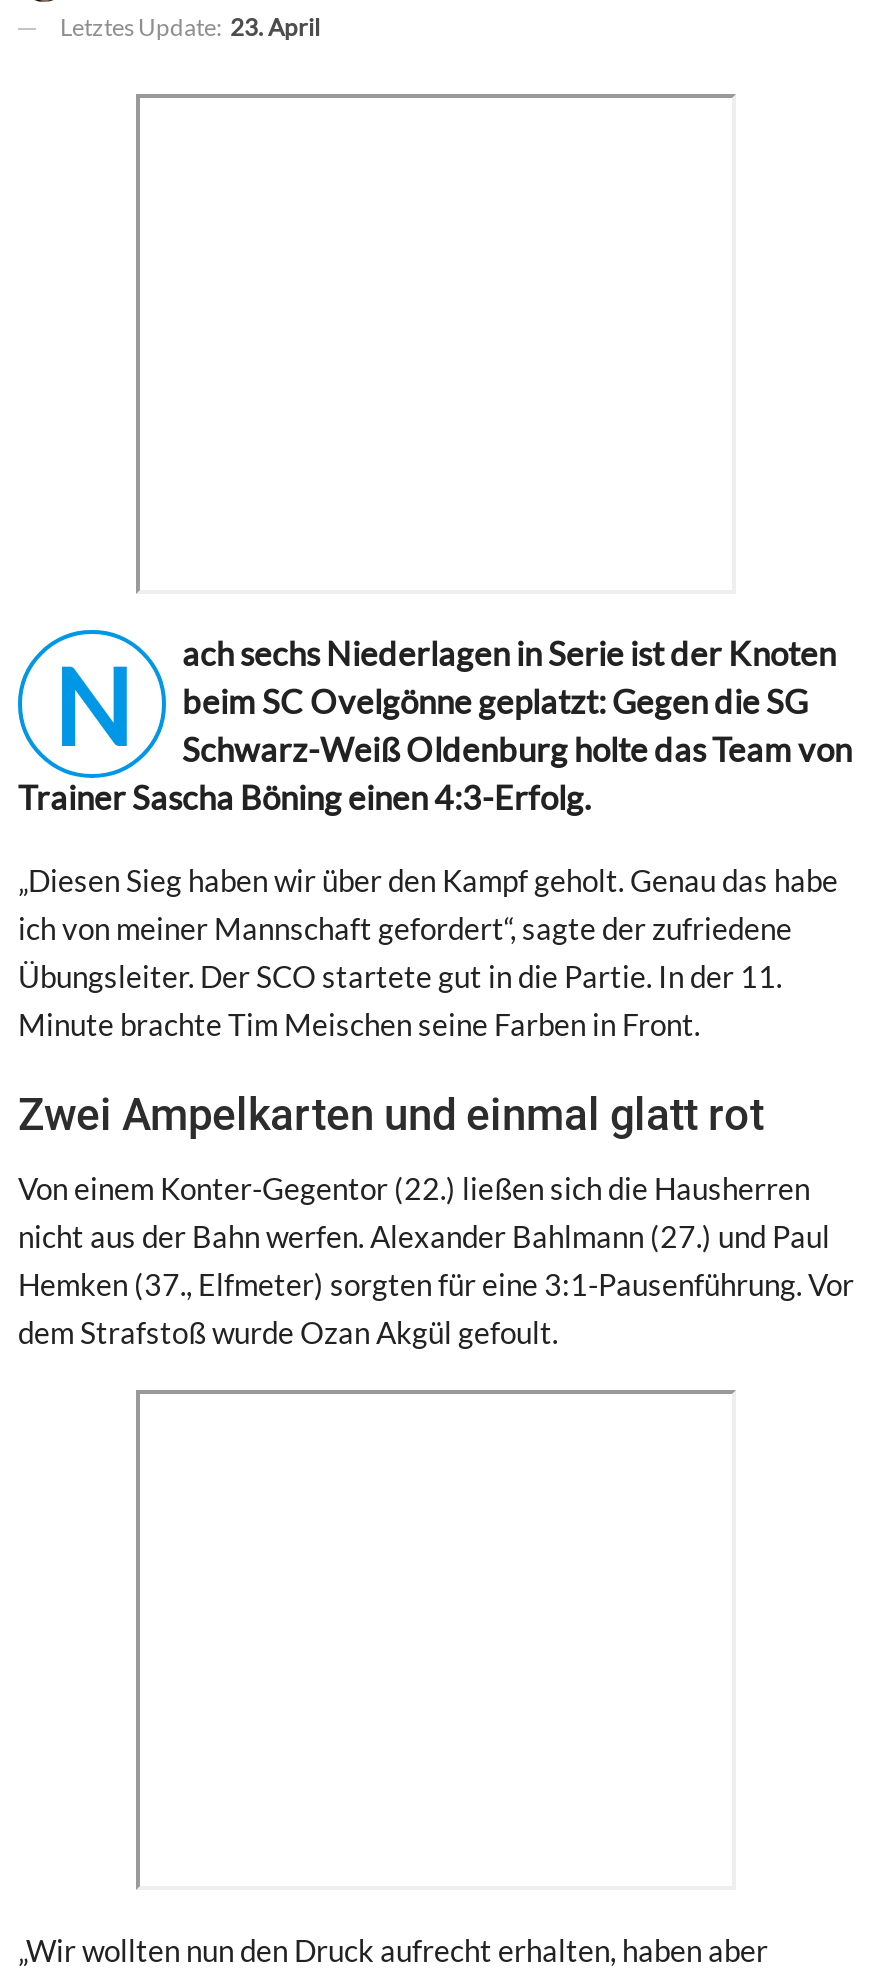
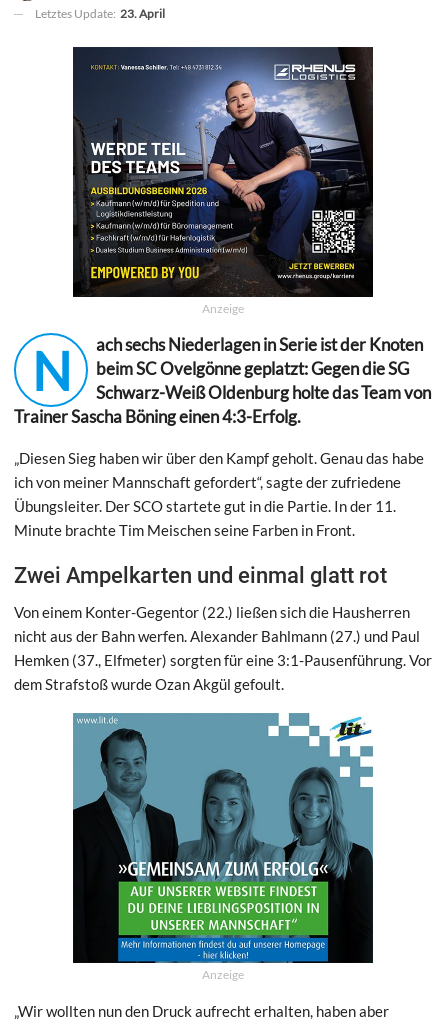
+ [image]
+ Anzeige

+ [image]
+ Anzeige
